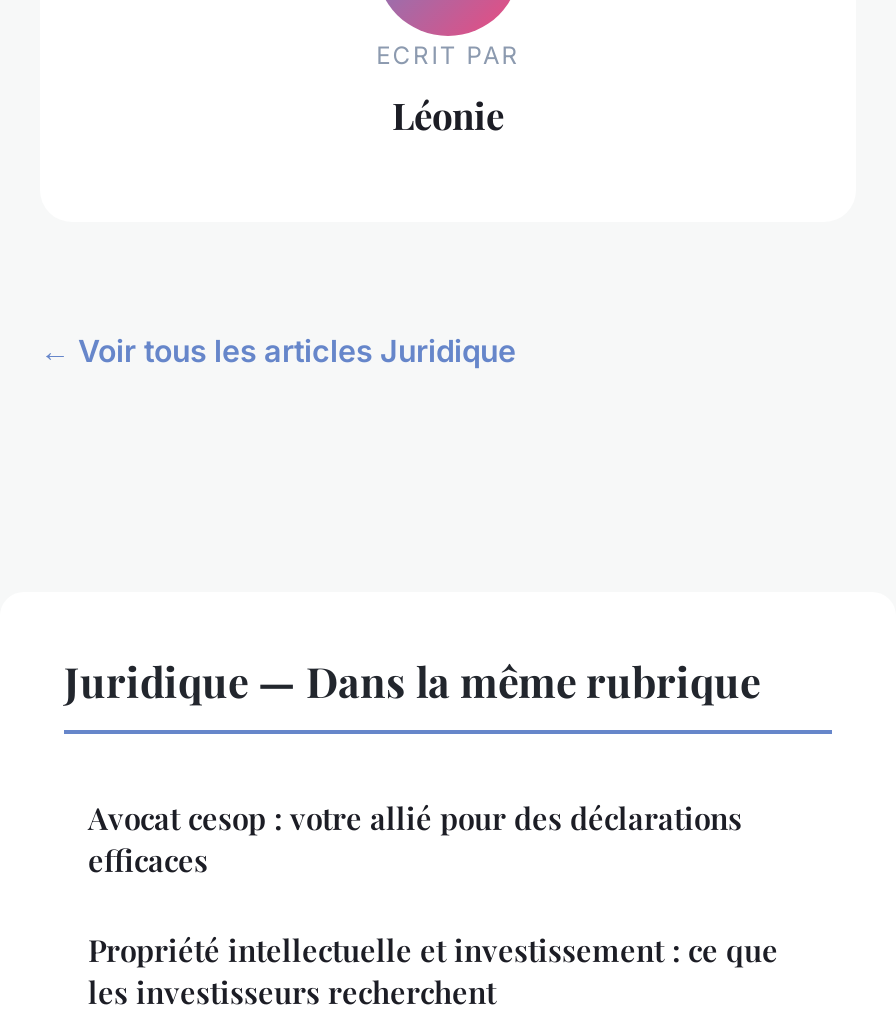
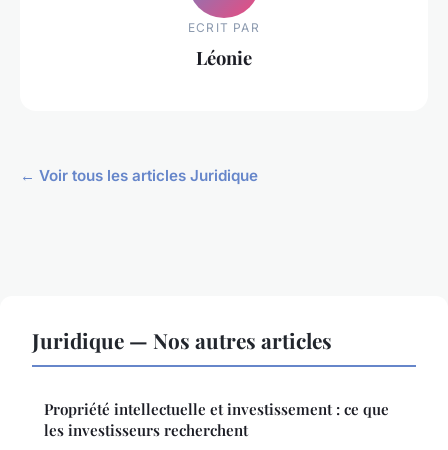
- Juridique — Dans la même rubrique
- Avocat cesop : votre allié pour des déclarations
- efficaces
+ Juridique — Nos autres articles
